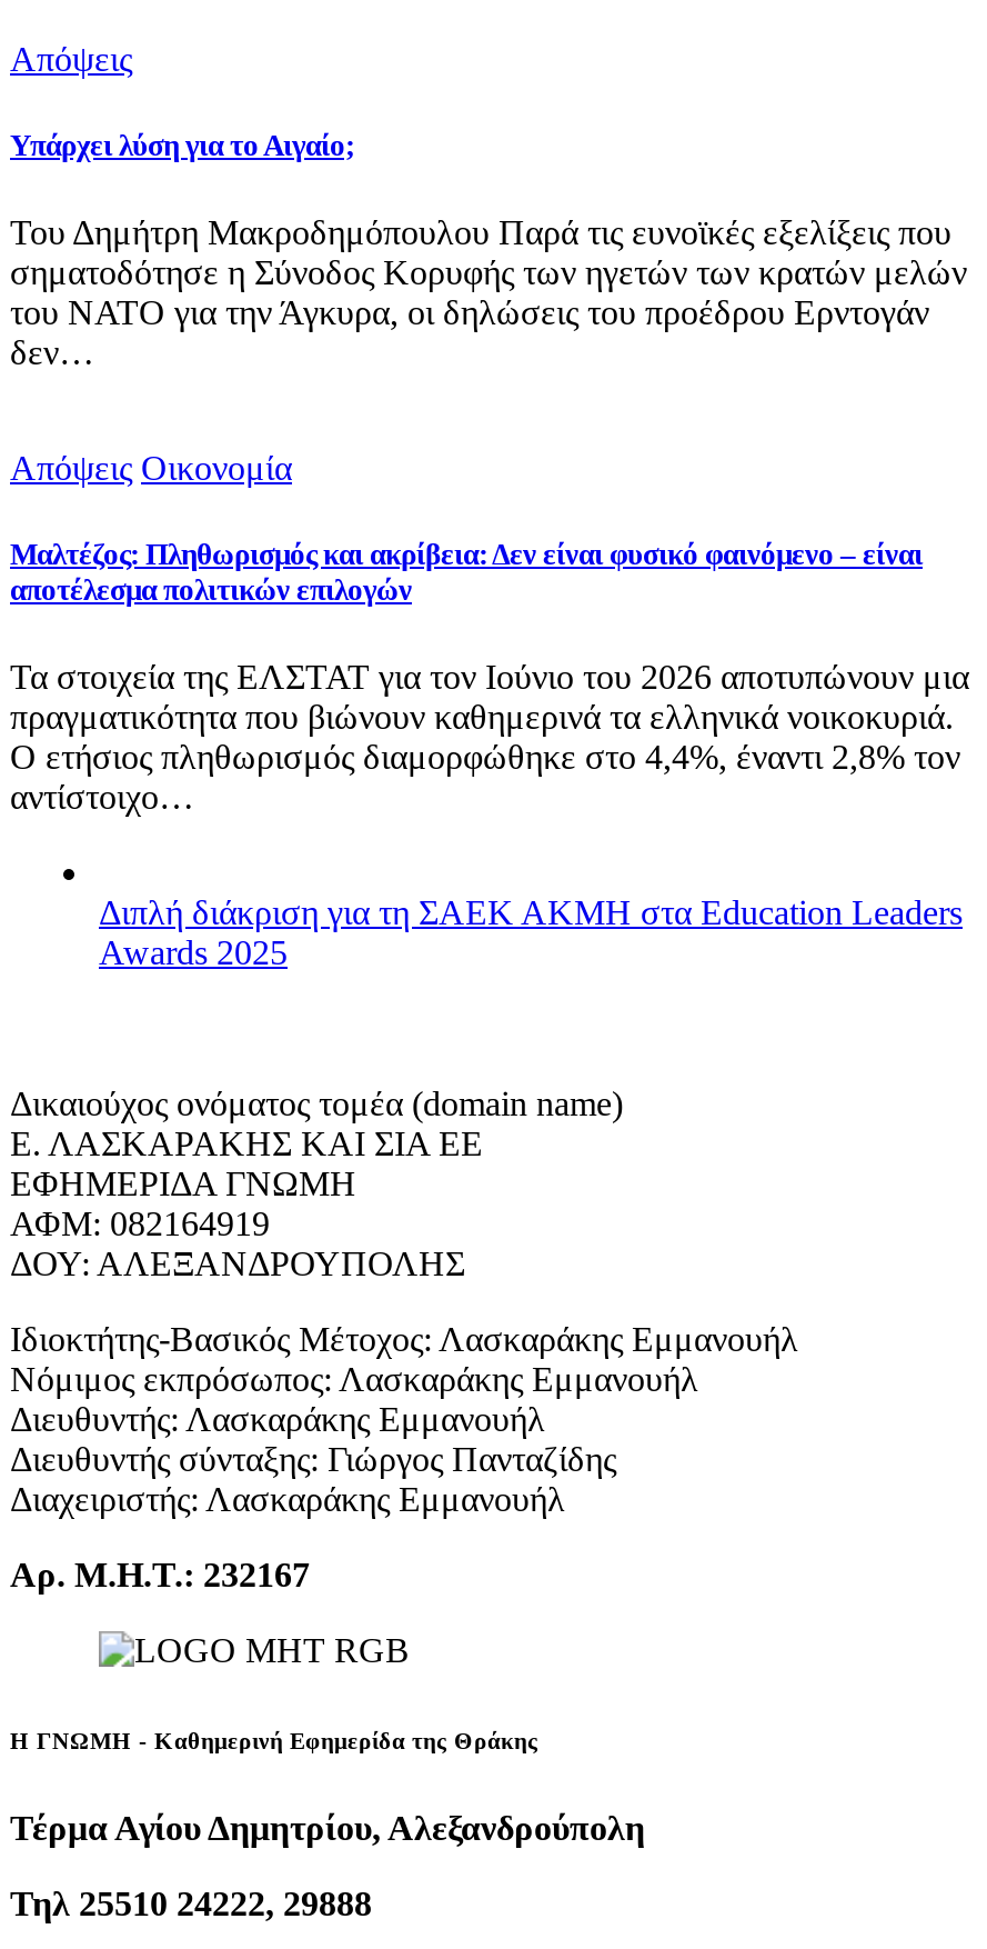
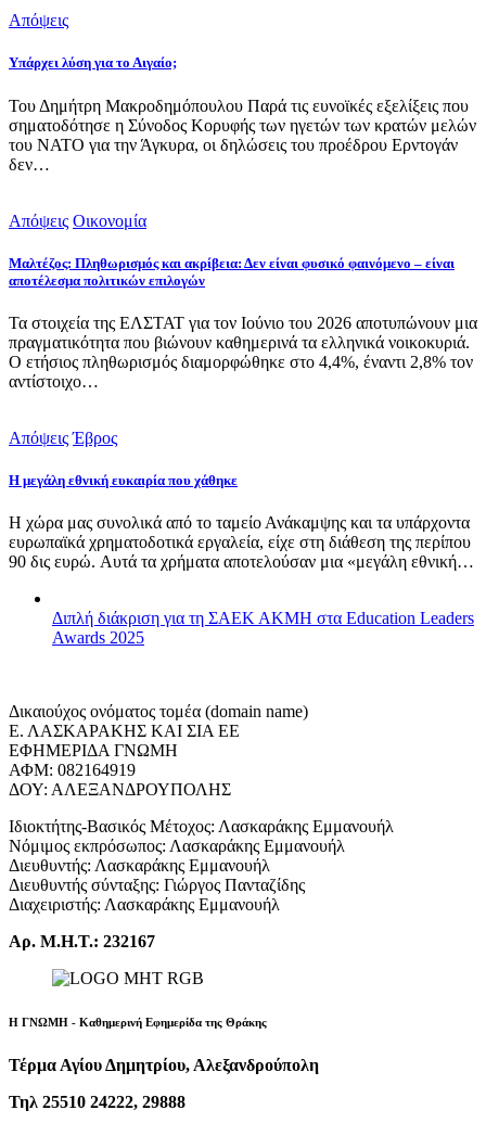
+ Απόψεις Έβρος
+ Η μεγάλη εθνική ευκαιρία που χάθηκε
+ Η χώρα μας συνολικά από το ταμείο Ανάκαμψης και τα υπάρχοντα
+ ευρωπαϊκά χρηματοδοτικά εργαλεία, είχε στη διάθεση της περίπου
+ 90 δις ευρώ. Αυτά τα χρήματα αποτελούσαν μια «μεγάλη εθνική…
